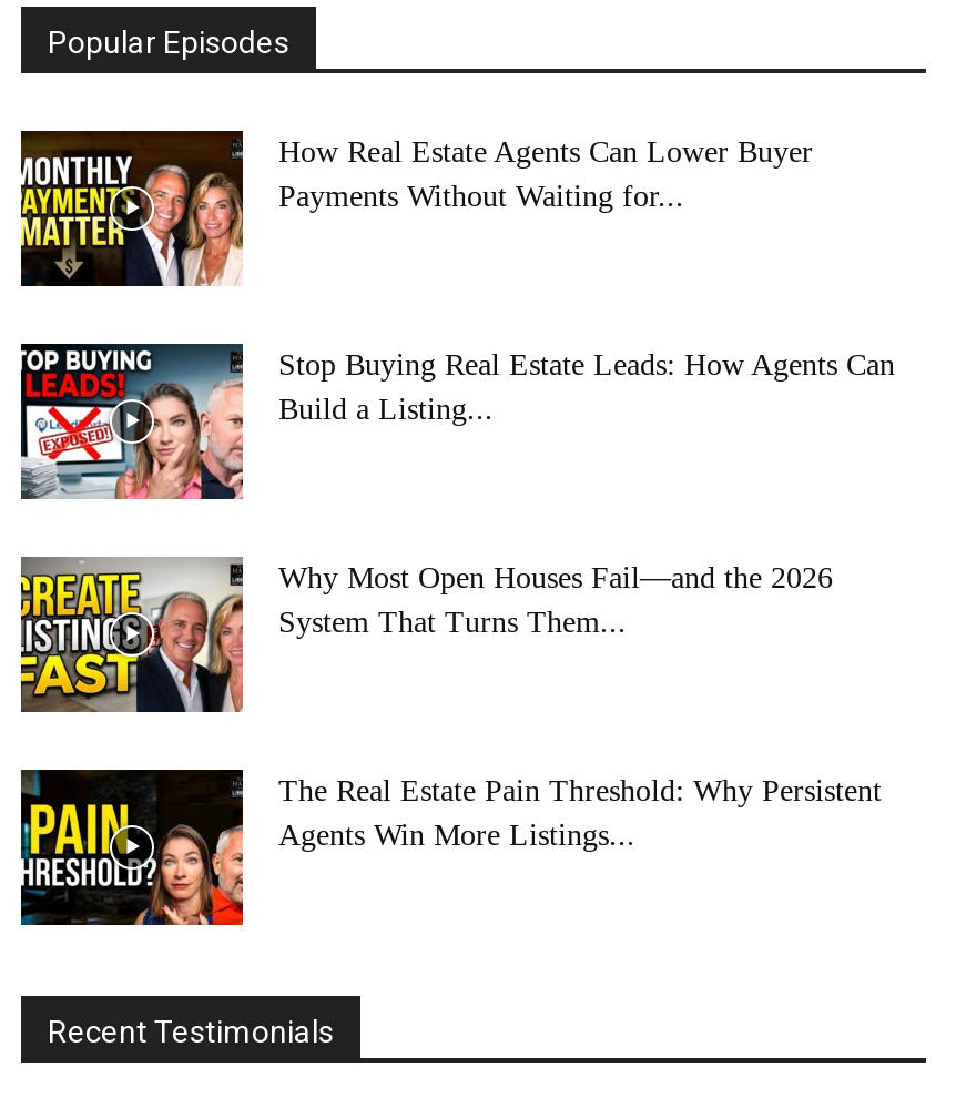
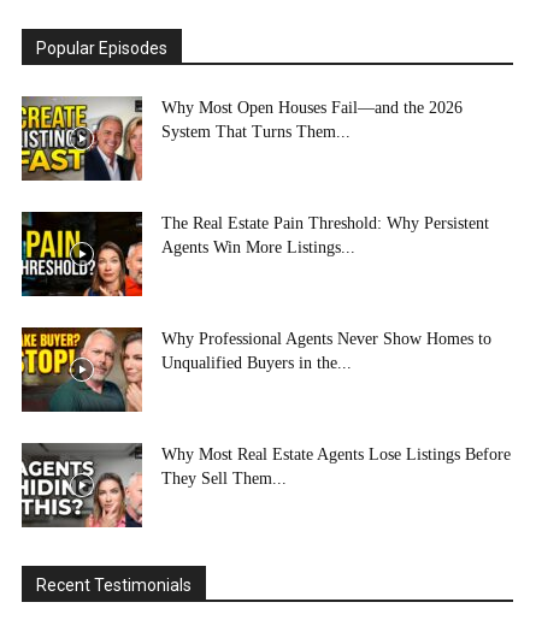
- [image]
- How Real Estate Agents Can Lower Buyer
- Payments Without Waiting for...

- [image]
- Stop Buying Real Estate Leads: How Agents Can
- Build a Listing...

moved up: [image] | Why Most Open Houses Fail—and the 2026 | System That Turns Them... | The Real Estate Pain Threshold: Why Persistent | Agents Win More Listings...

+ [image]
+ Why Professional Agents Never Show Homes to
+ Unqualified Buyers in the...

+ [image]
+ Why Most Real Estate Agents Lose Listings Before
+ They Sell Them...
